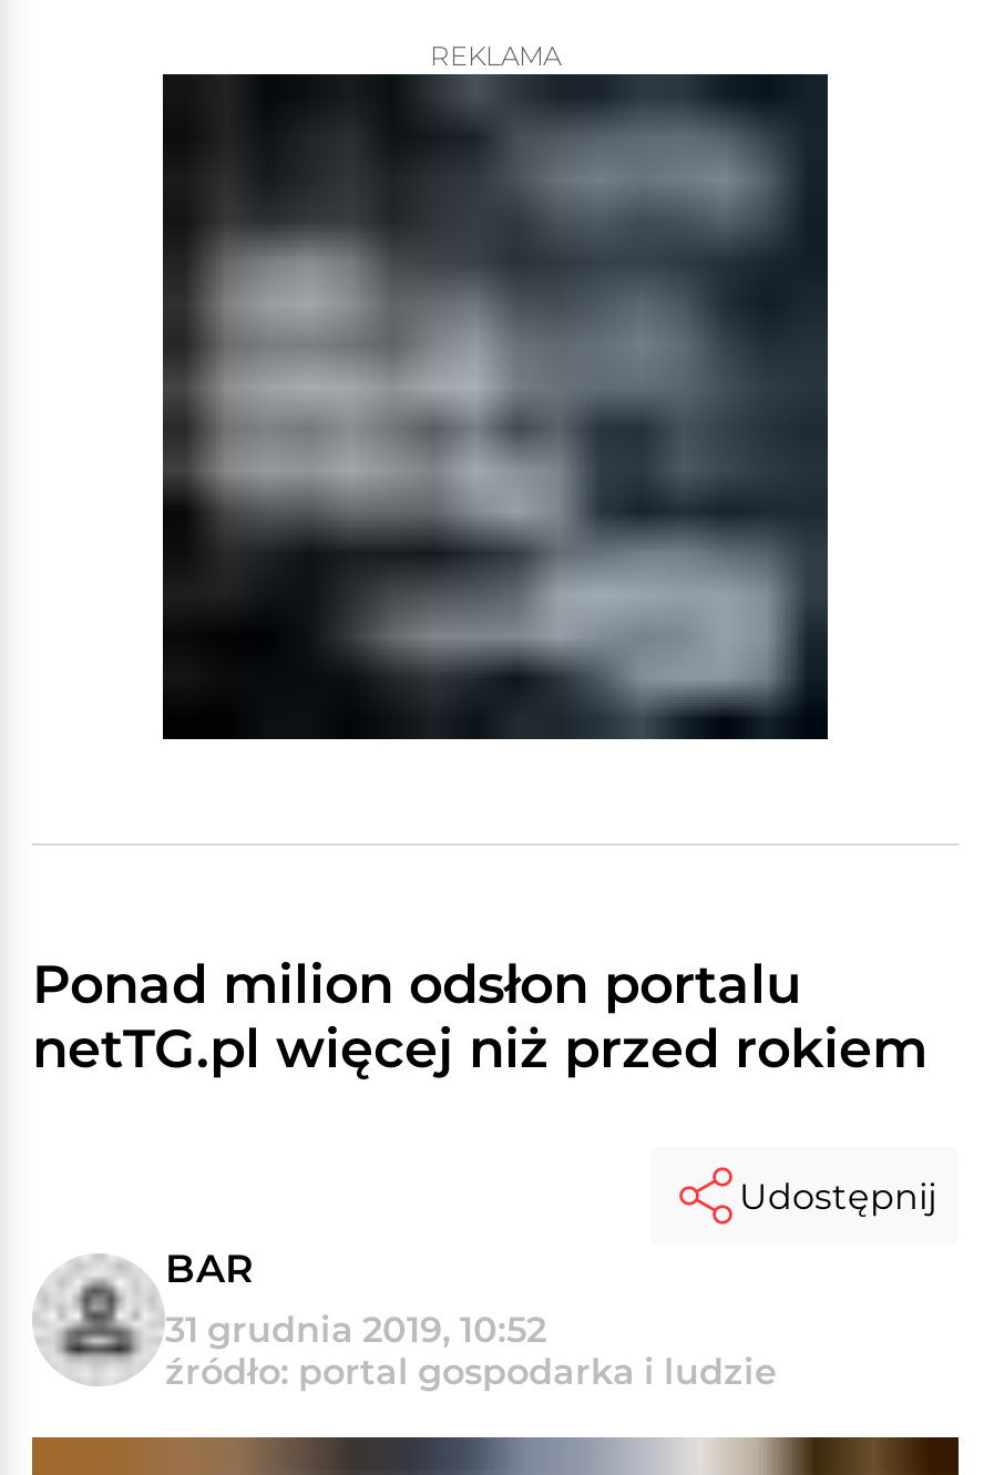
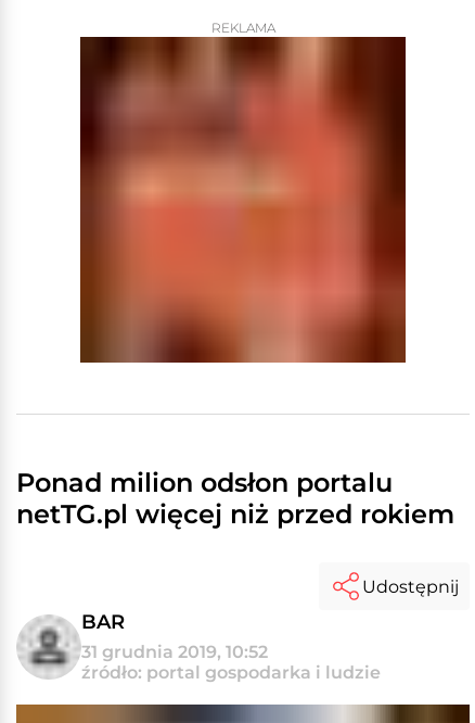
- [image]
+ [image]
